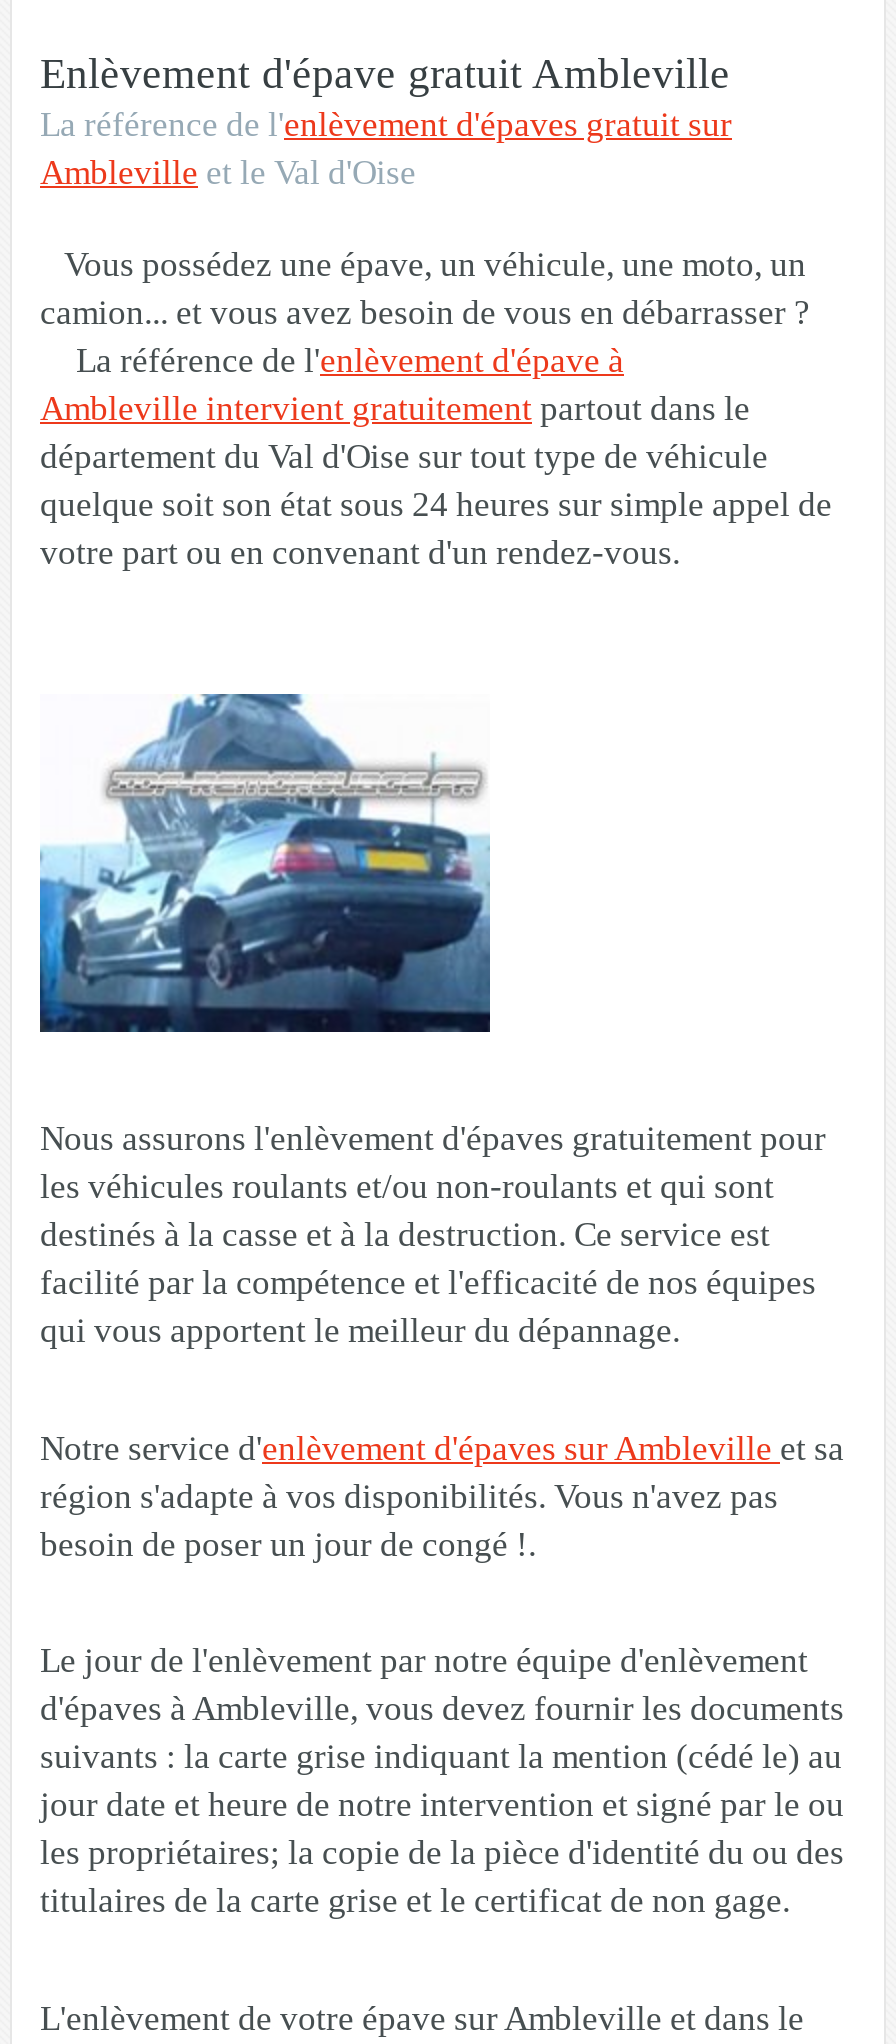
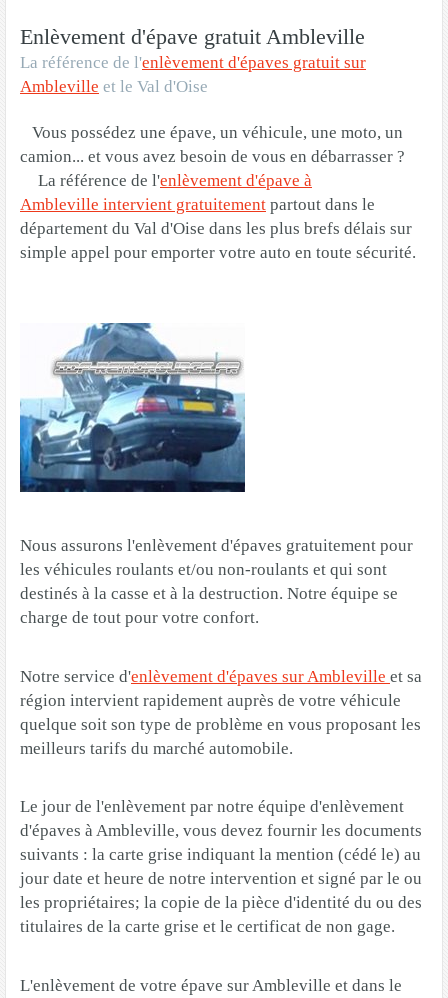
- département du Val d'Oise sur tout type de véhicule
- quelque soit son état sous 24 heures sur simple appel de
- votre part ou en convenant d'un rendez-vous.
+ département du Val d'Oise dans les plus brefs délais sur
+ simple appel pour emporter votre auto en toute sécurité.

- destinés à la casse et à la destruction. Ce service est
- facilité par la compétence et l'efficacité de nos équipes
- qui vous apportent le meilleur du dépannage.
+ destinés à la casse et à la destruction. Notre équipe se
+ charge de tout pour votre confort.

moved up: Notre service d'enlèvement d'épaves sur Ambleville et sa

- région s'adapte à vos disponibilités. Vous n'avez pas
- besoin de poser un jour de congé !.
+ région intervient rapidement auprès de votre véhicule
+ quelque soit son type de problème en vous proposant les
+ meilleurs tarifs du marché automobile.
